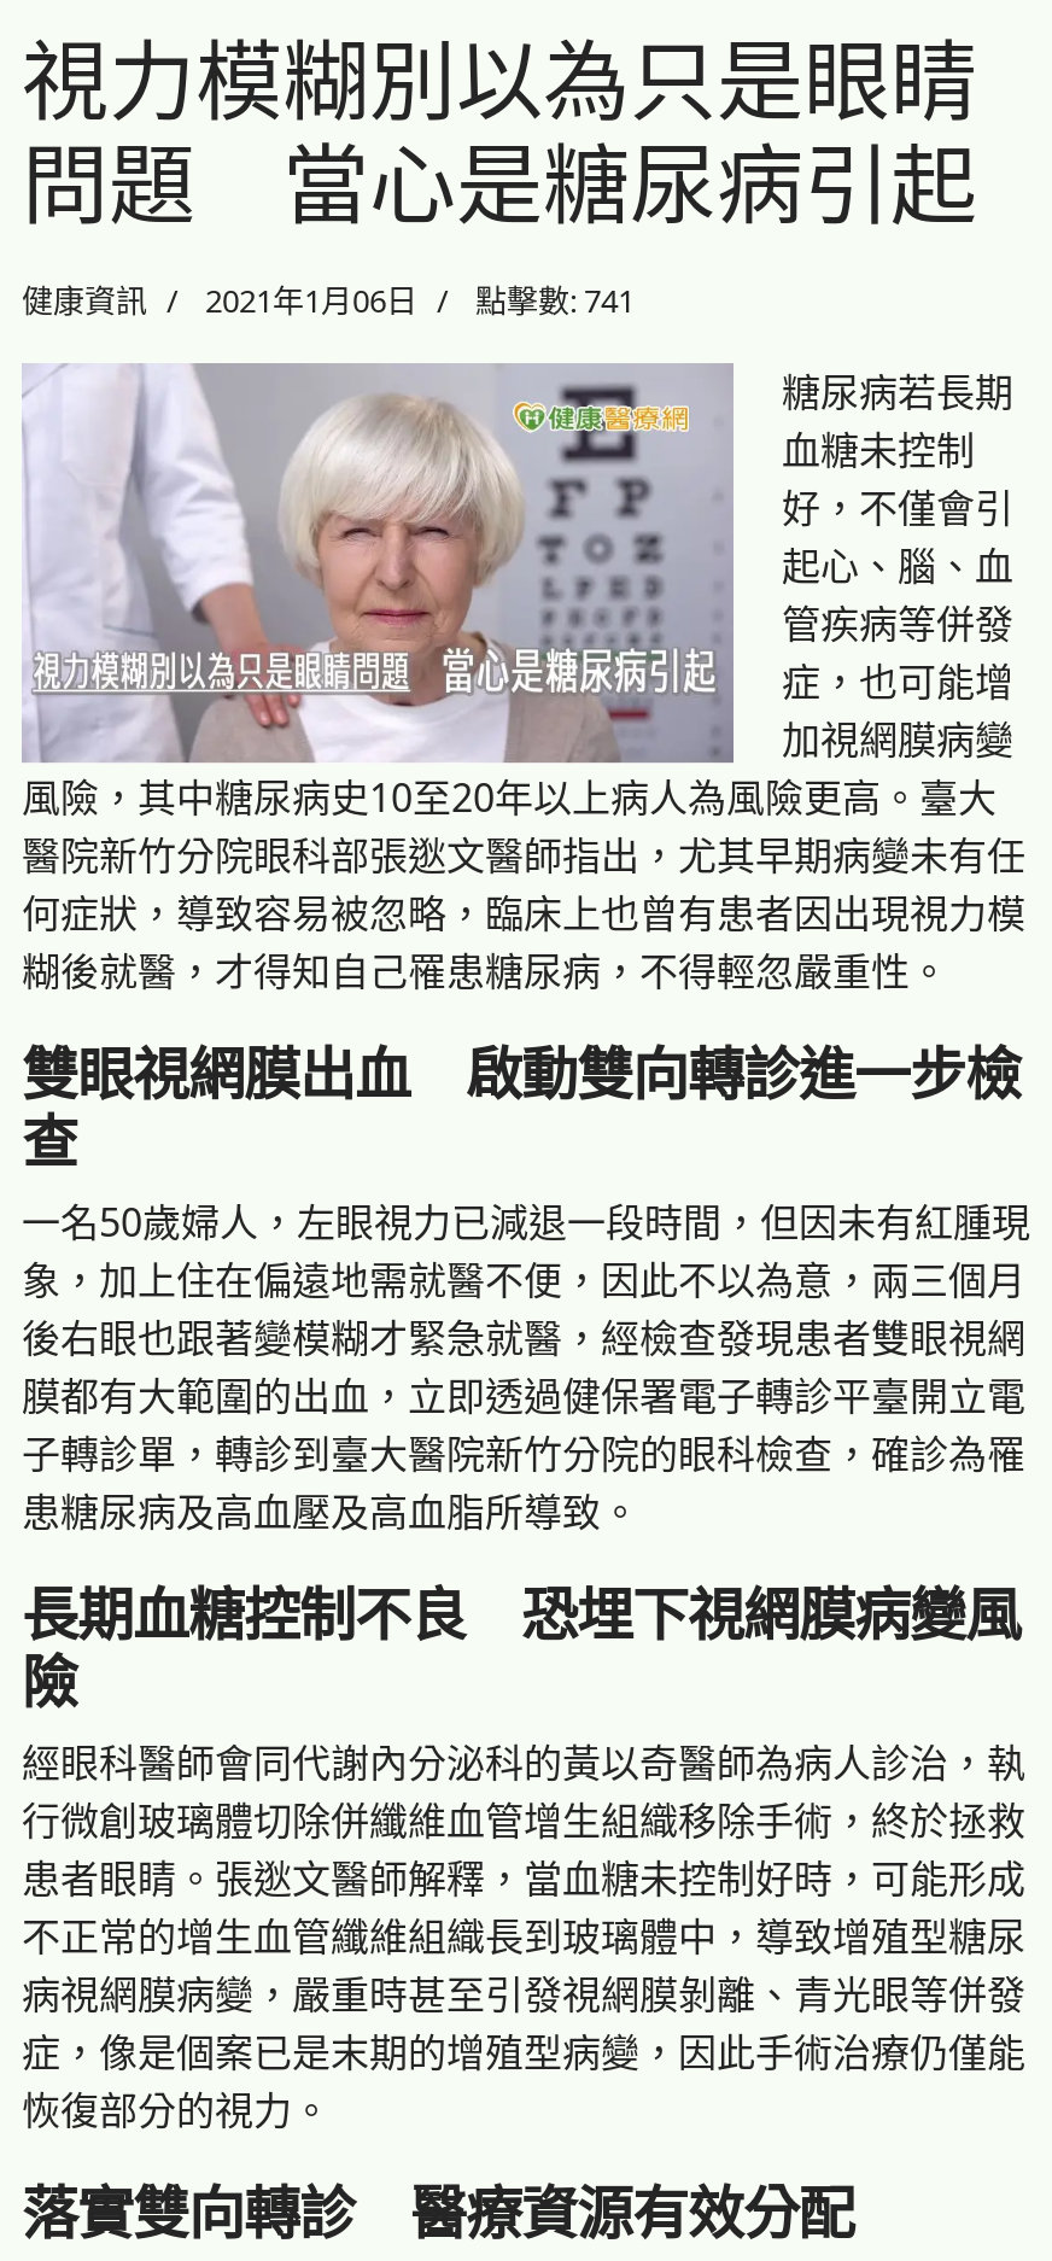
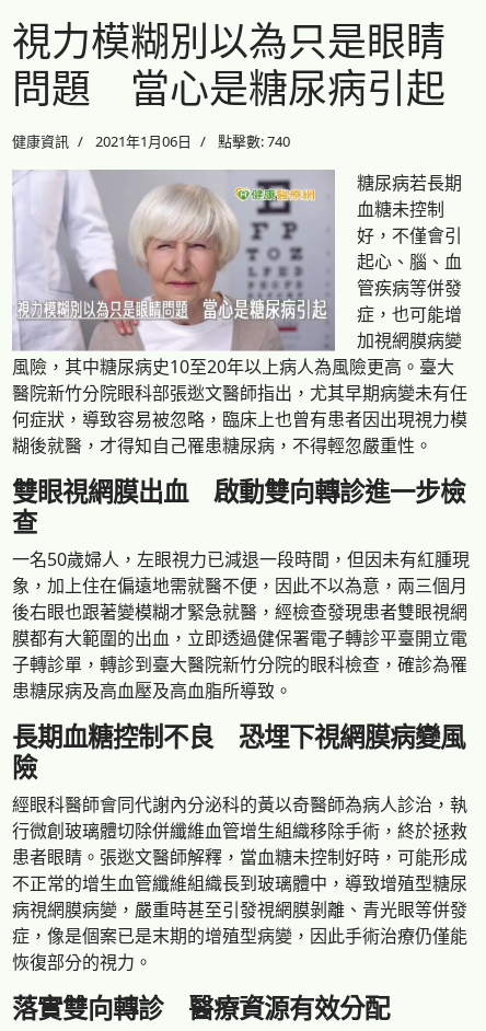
- 健康資訊 2021年1月06日 點擊數: 741
+ 健康資訊 2021年1月06日 點擊數: 740
